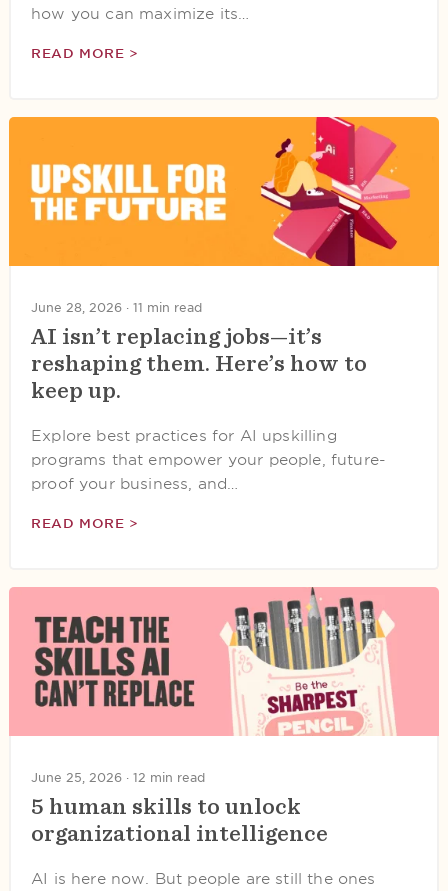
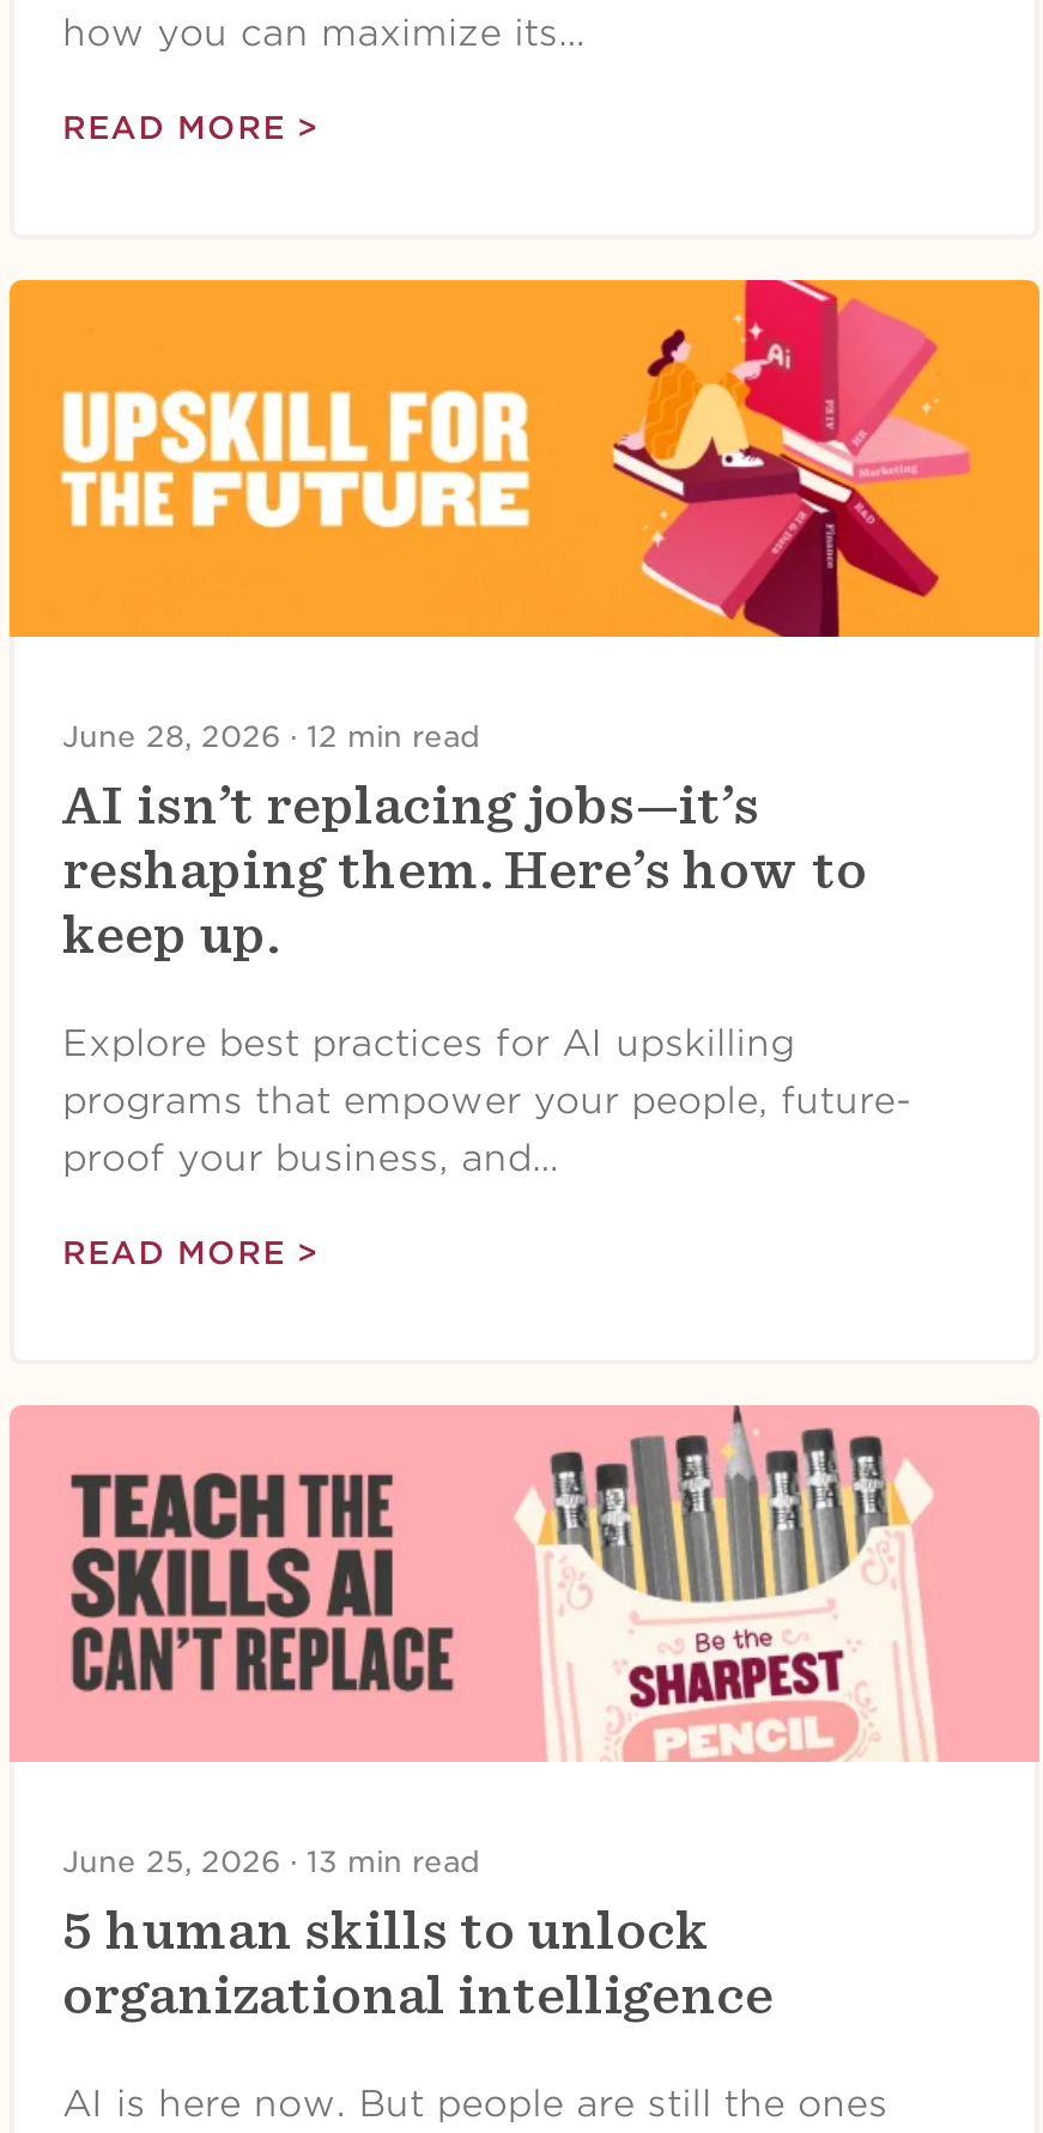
- June 28, 2026 · 11 min read
+ June 28, 2026 · 12 min read

- June 25, 2026 · 12 min read
+ June 25, 2026 · 13 min read
